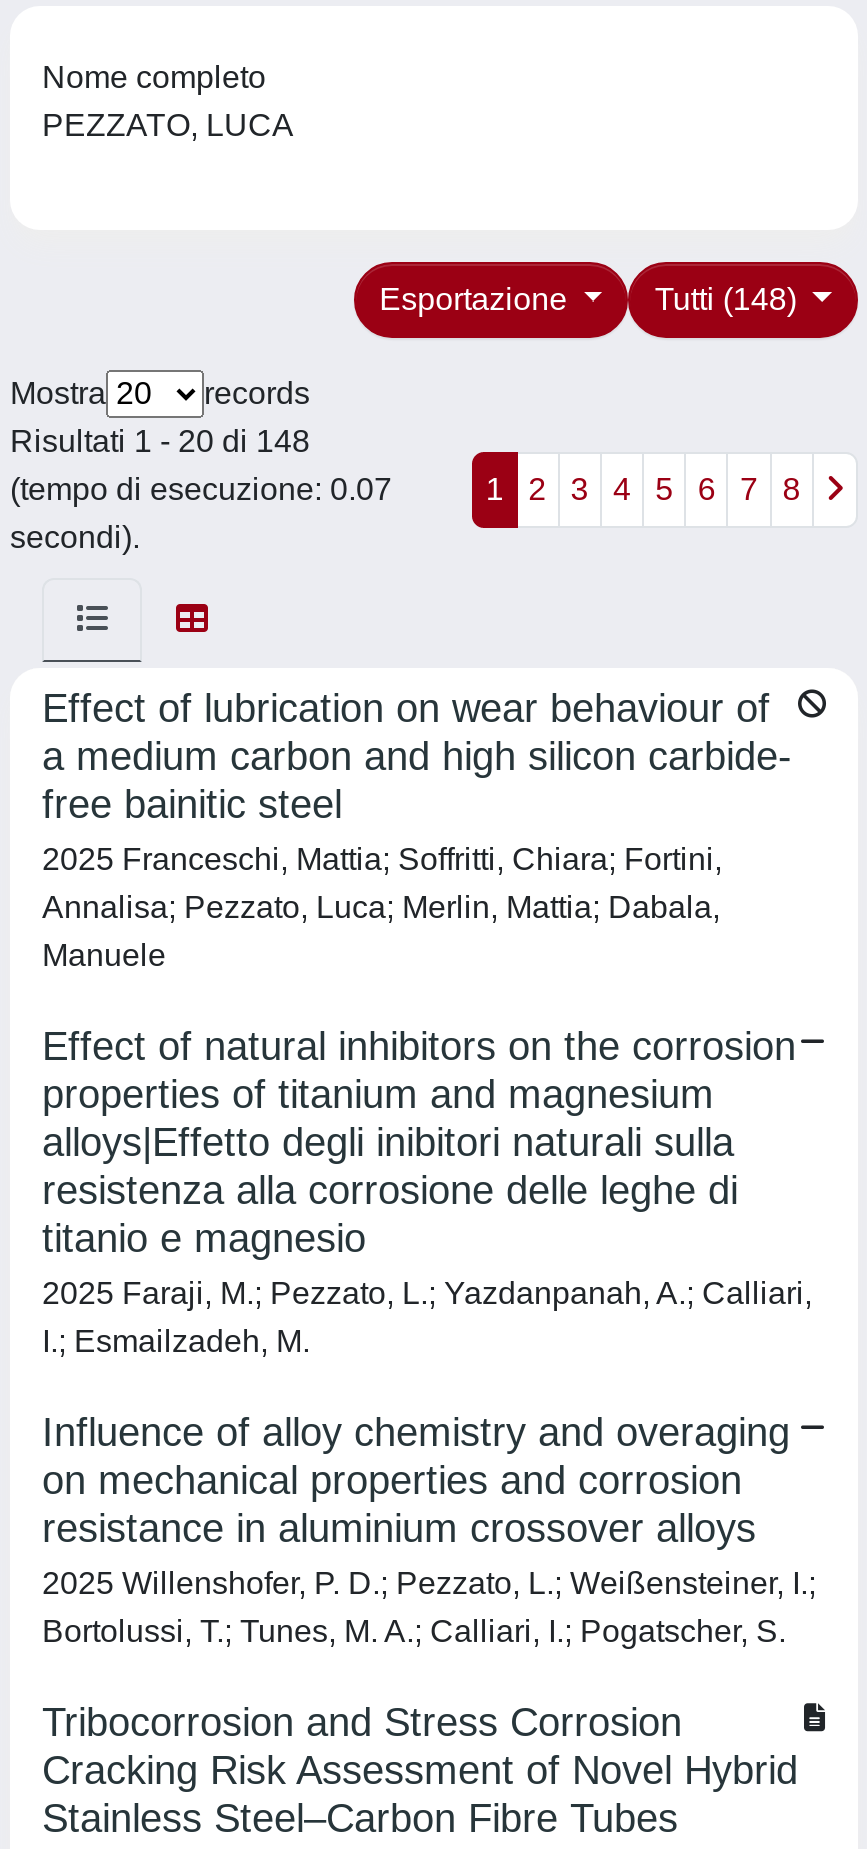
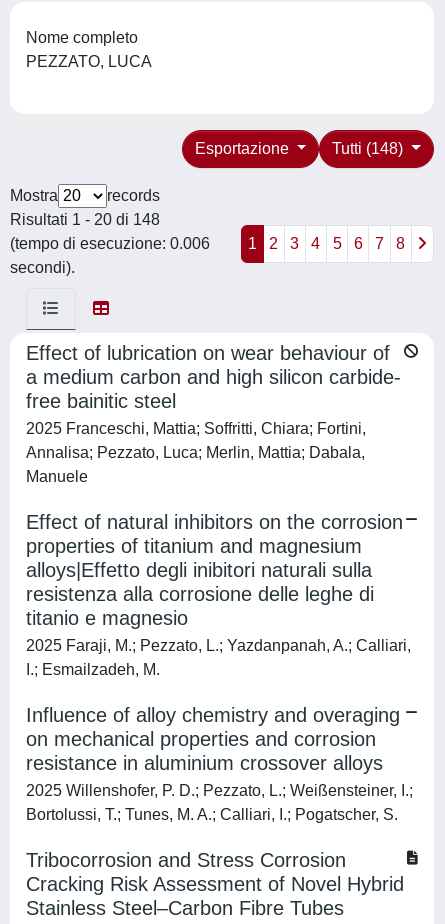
- (tempo di esecuzione: 0.07
+ (tempo di esecuzione: 0.006
